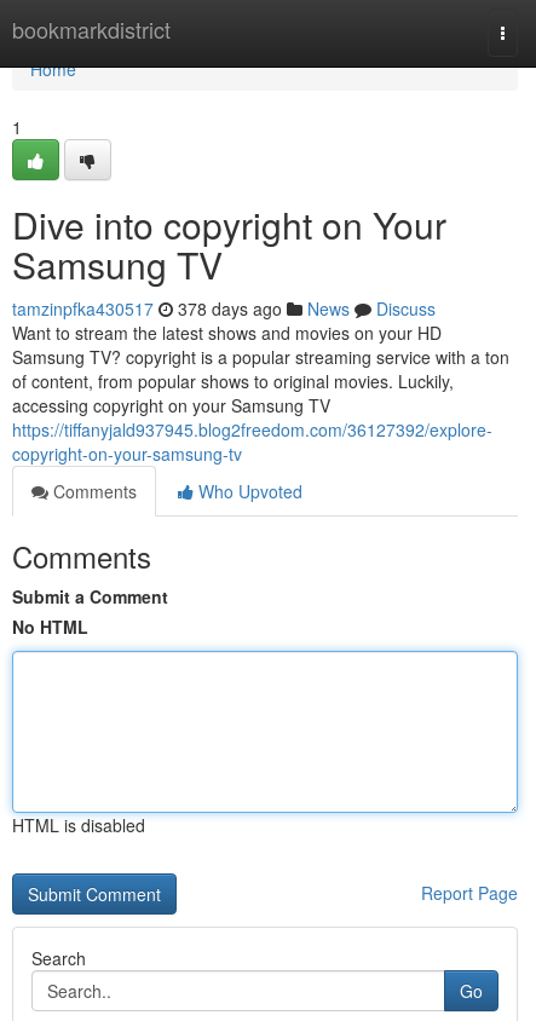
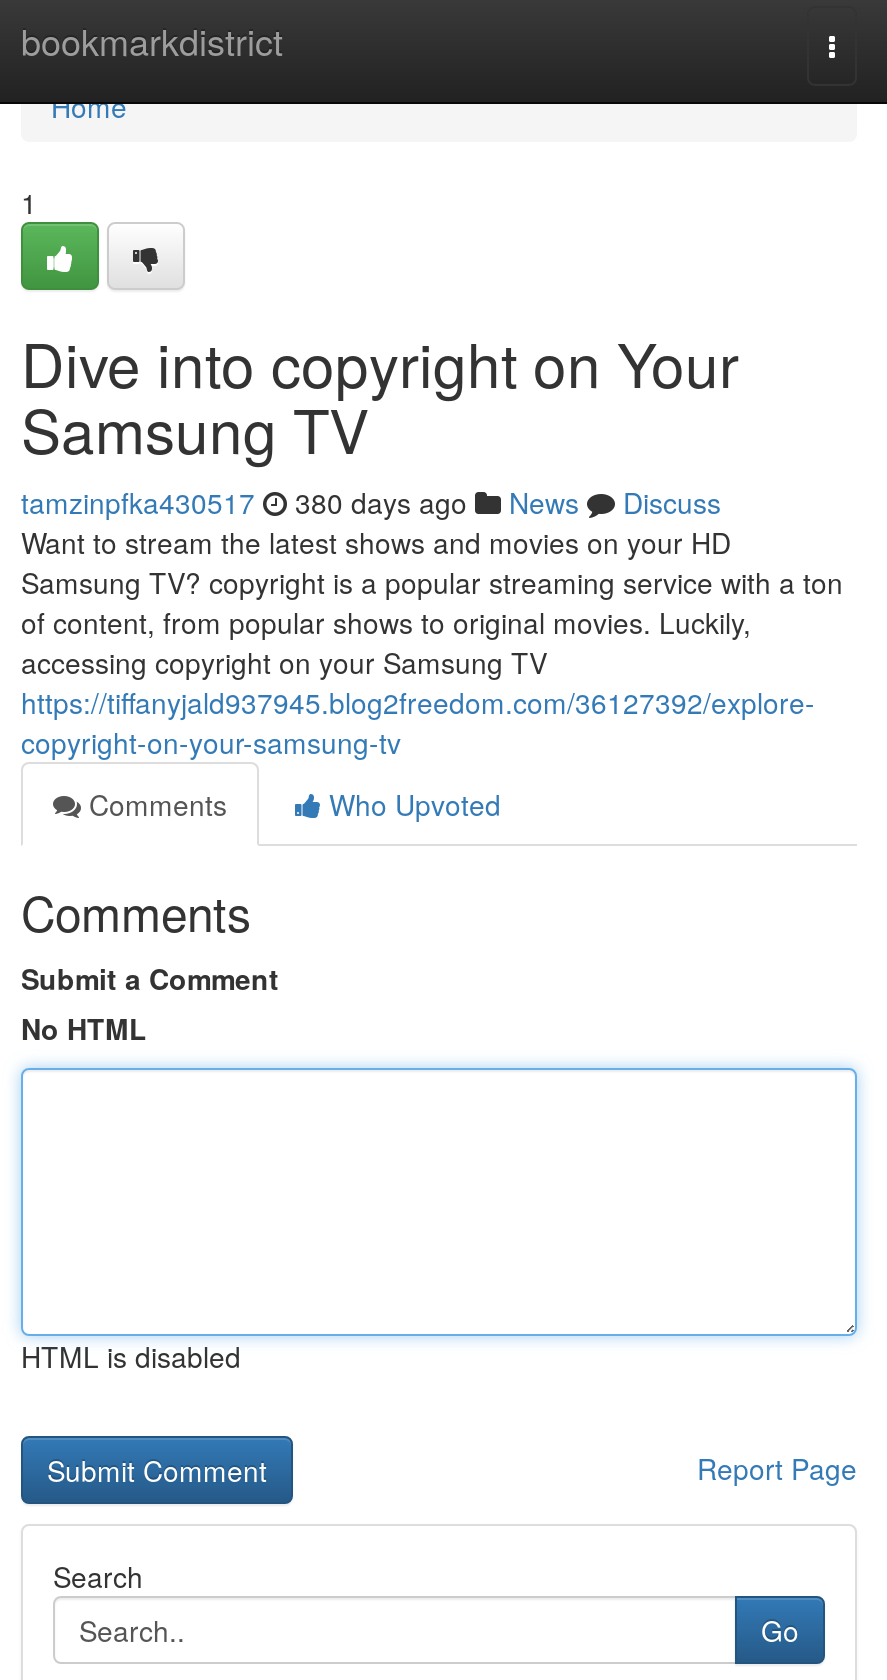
- tamzinpfka430517 378 days ago News Discuss
+ tamzinpfka430517 380 days ago News Discuss
